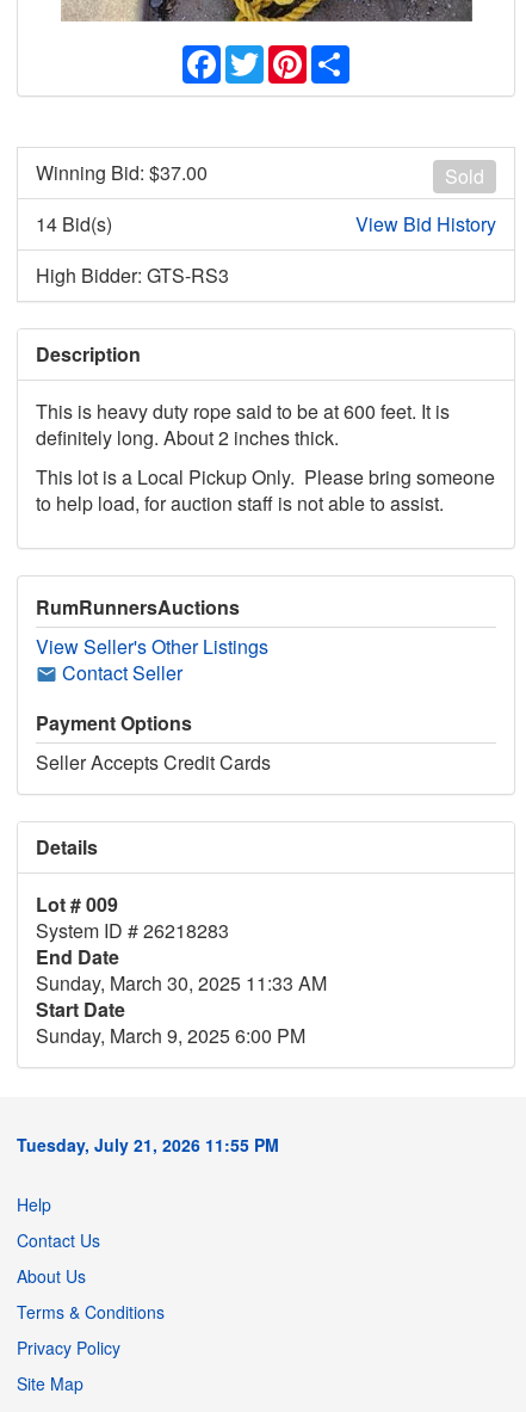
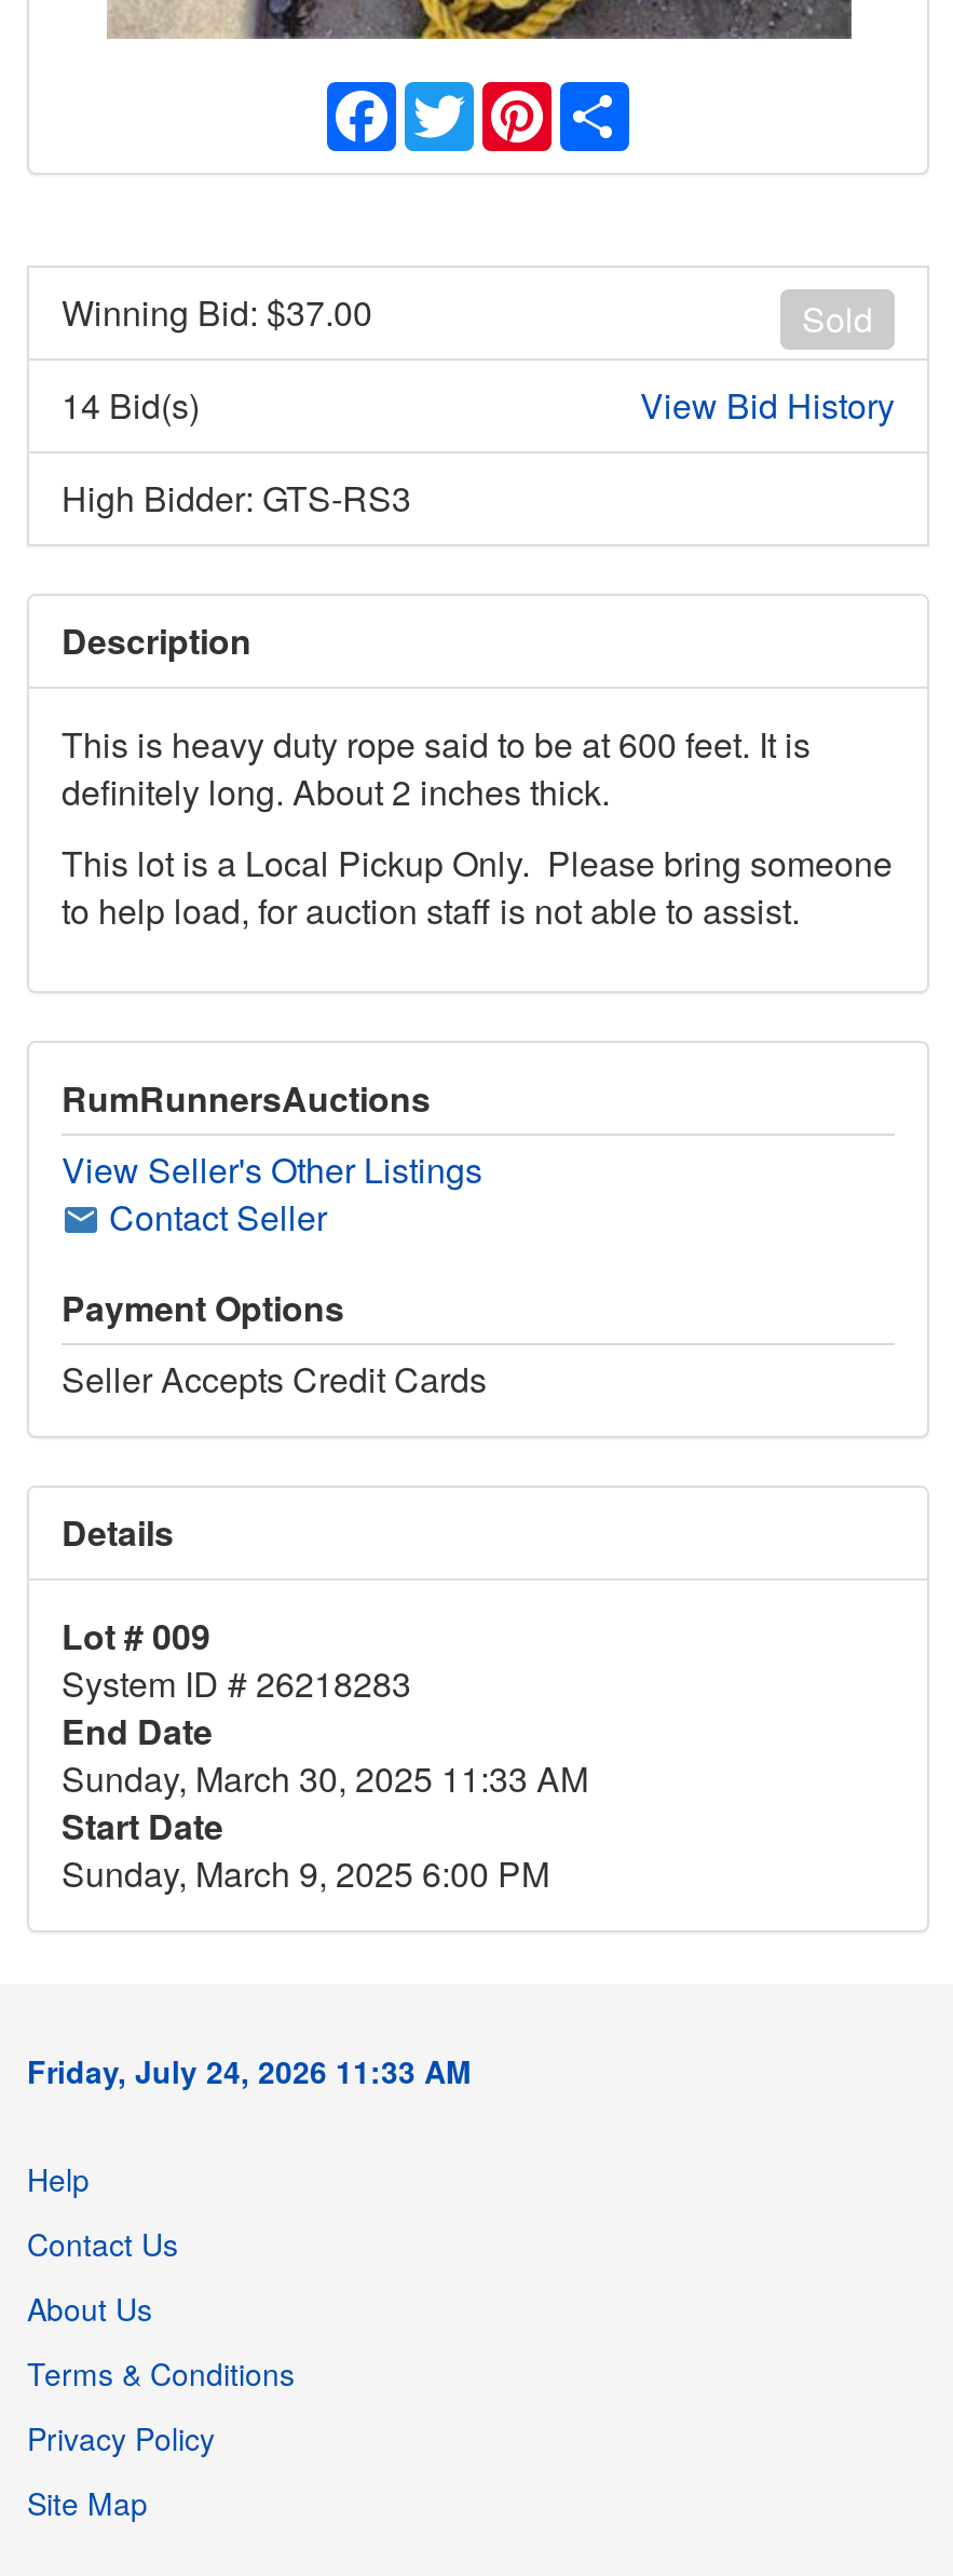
- Tuesday, July 21, 2026 11:55 PM
+ Friday, July 24, 2026 11:33 AM
